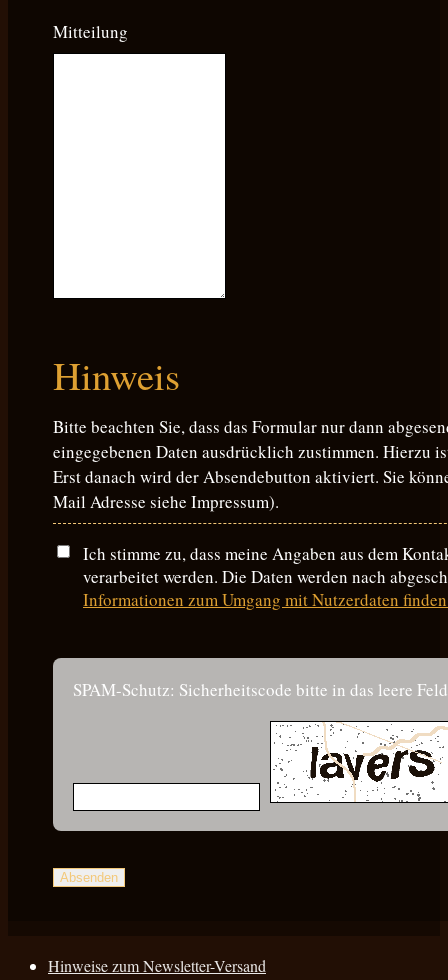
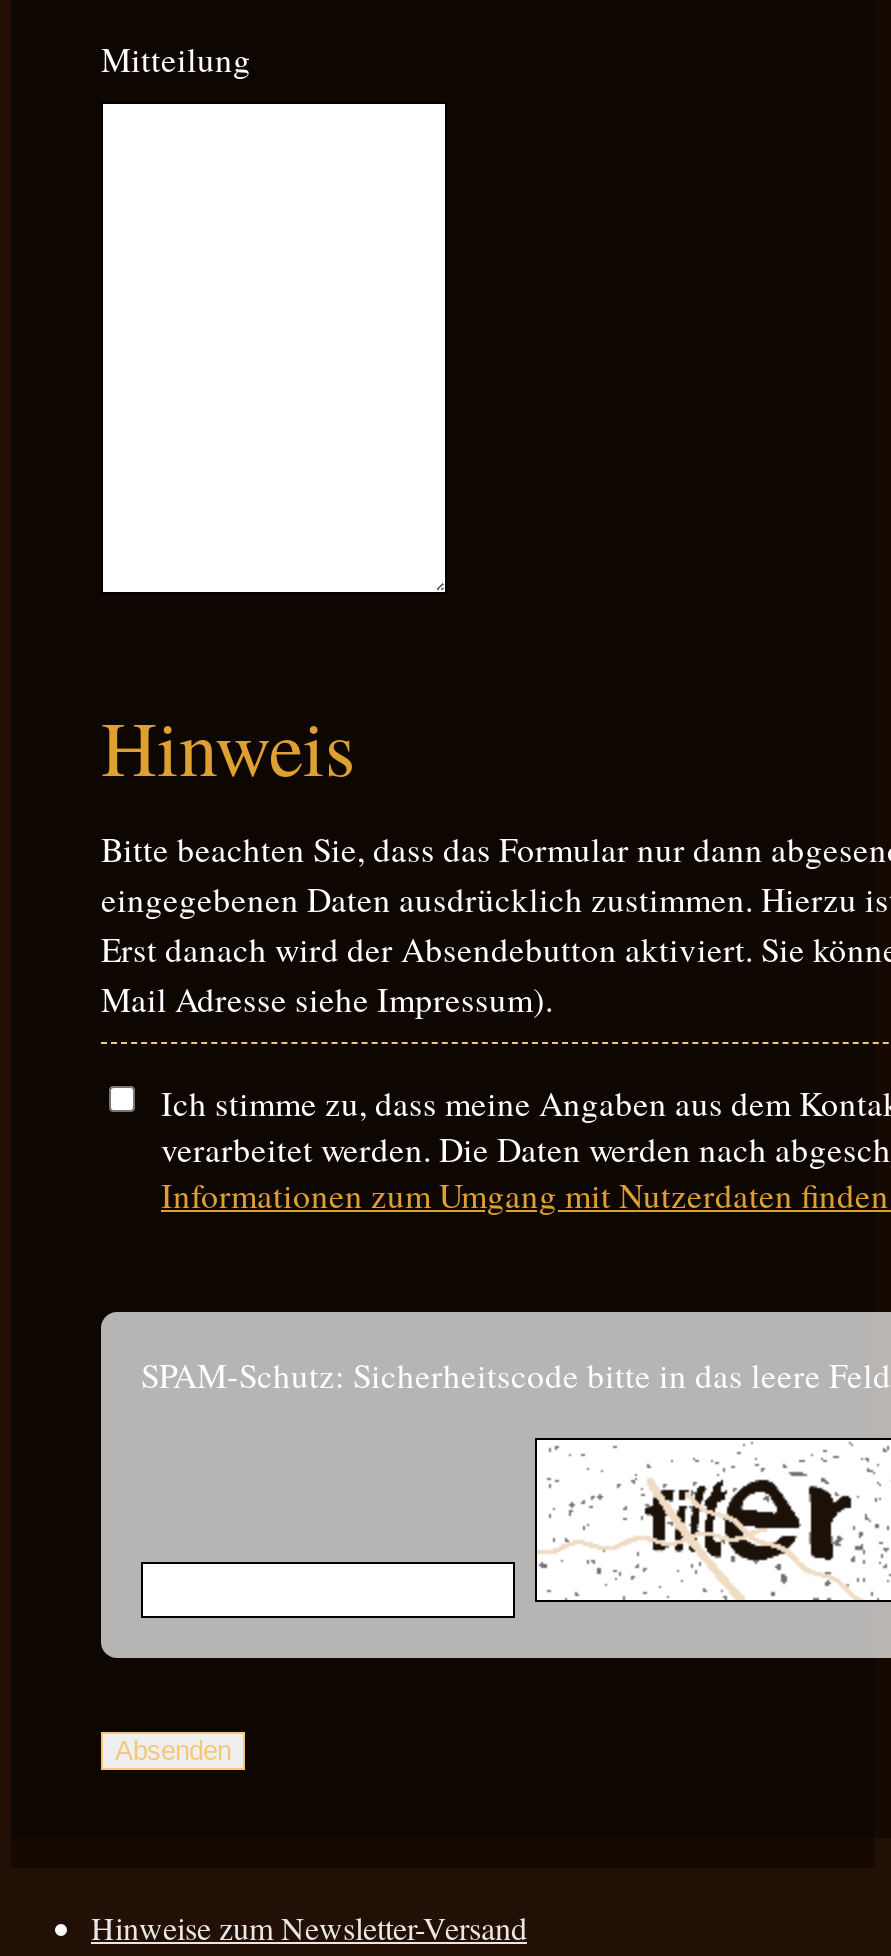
- [image]
+ [image]
